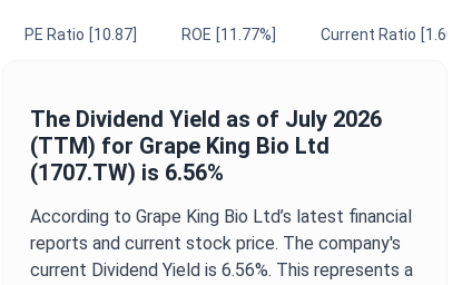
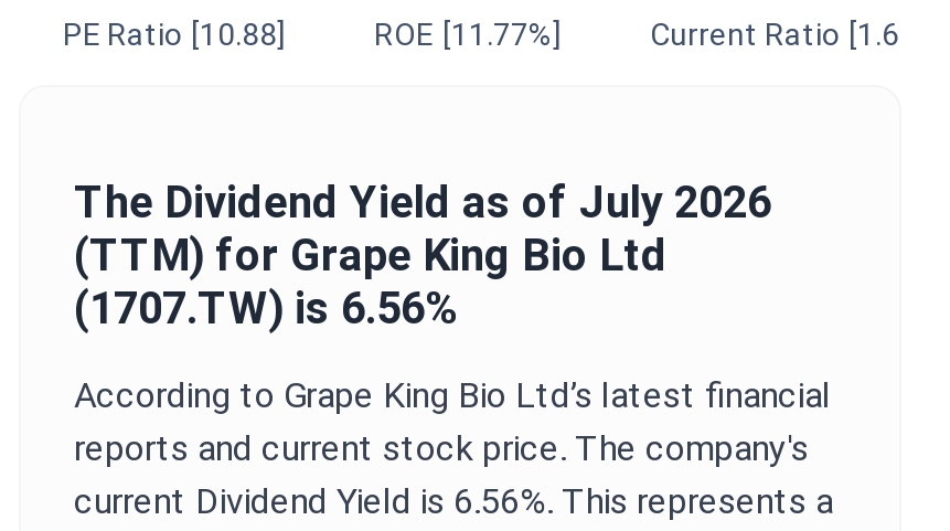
- PE Ratio [10.87]
+ PE Ratio [10.88]
